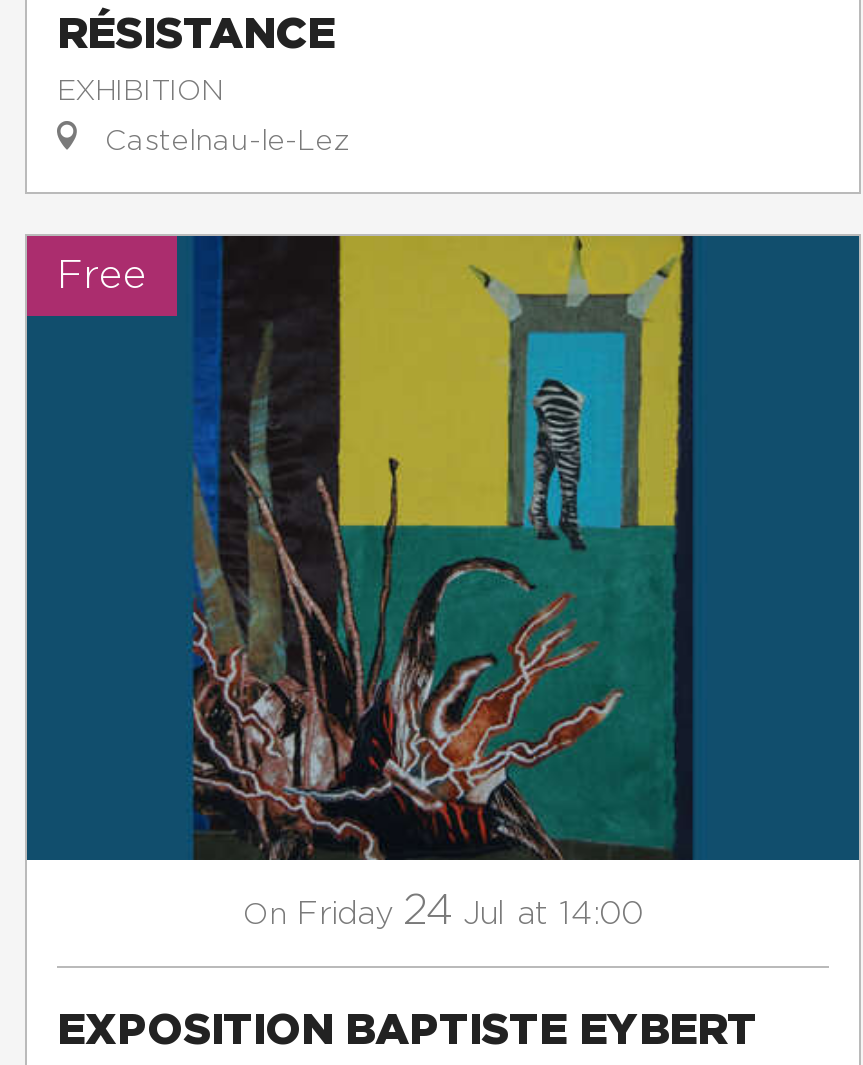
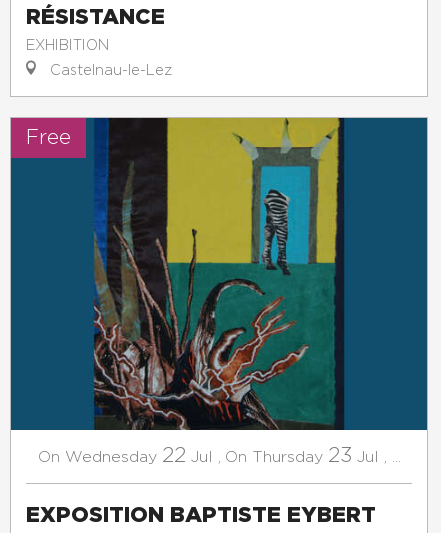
- On Friday 24 Jul at 14:00
+ On Wednesday 22 Jul, On Thursday 23 Jul,...
